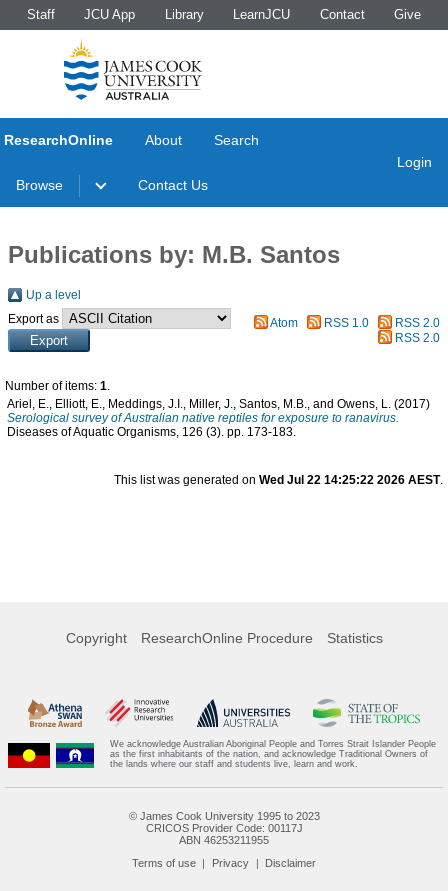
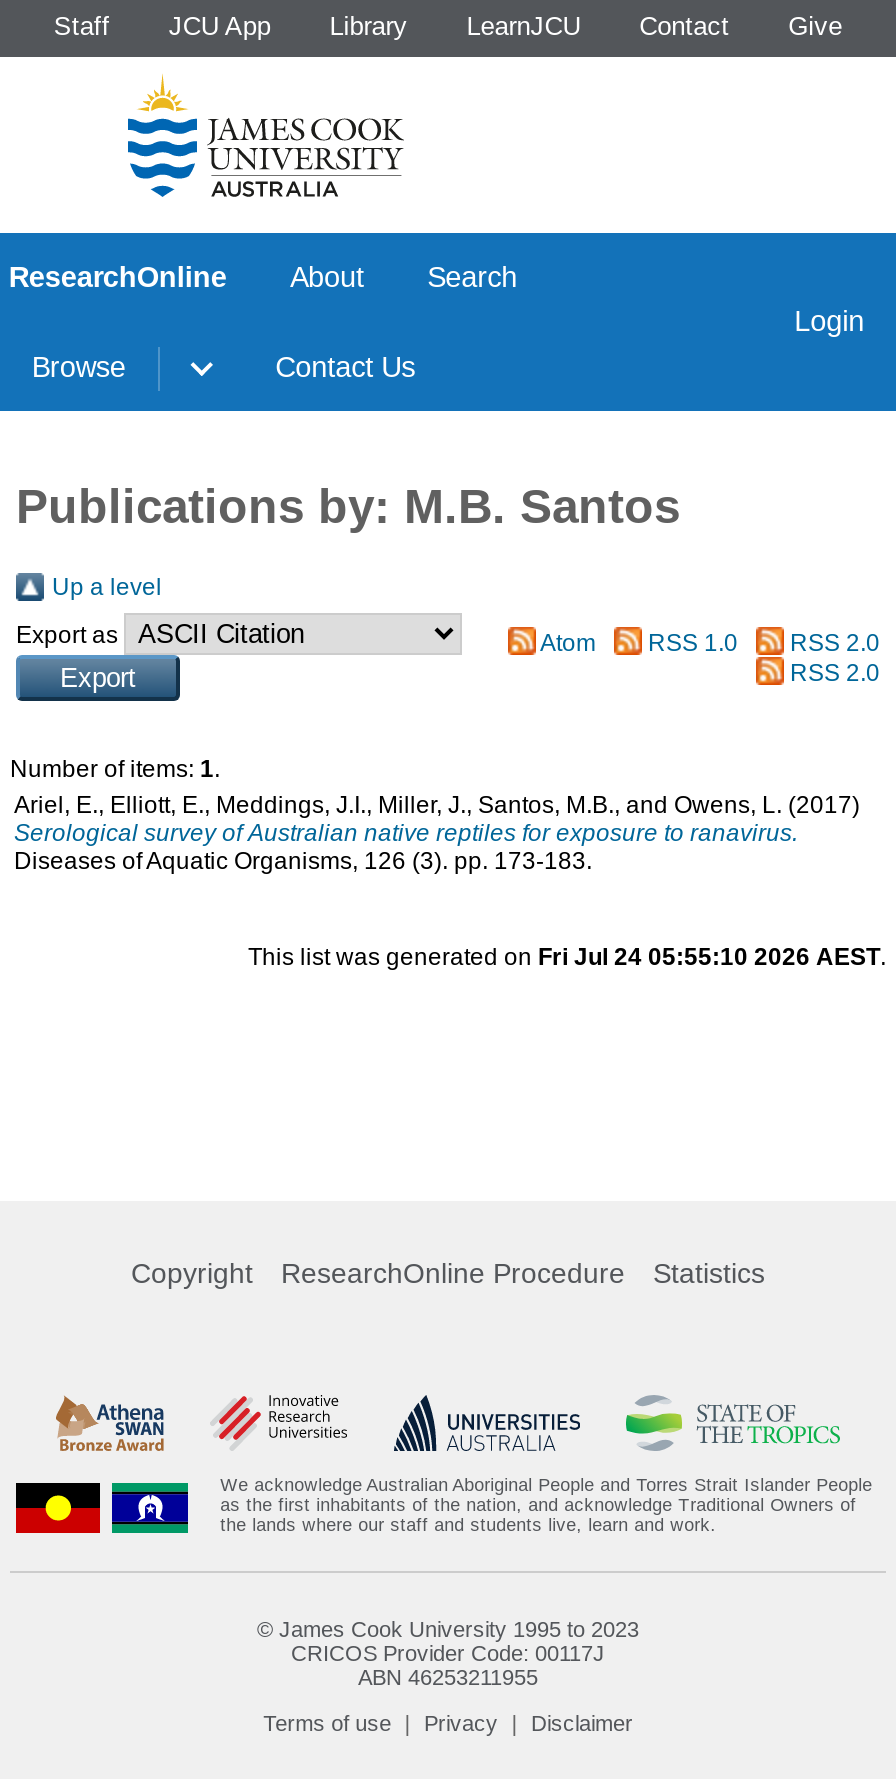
- This list was generated on Wed Jul 22 14:25:22 2026 AEST.
+ This list was generated on Fri Jul 24 05:55:10 2026 AEST.
